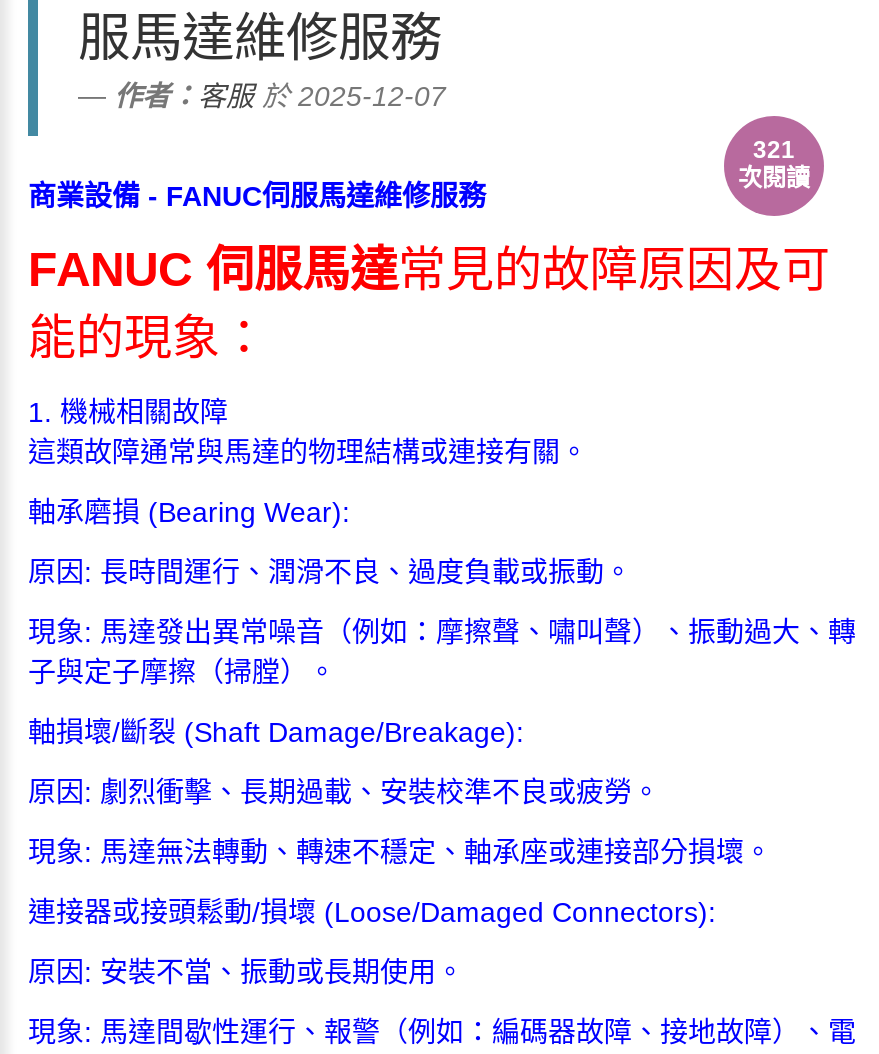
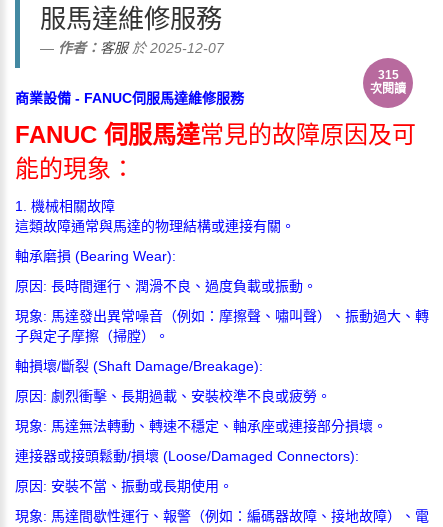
- 321
+ 315
